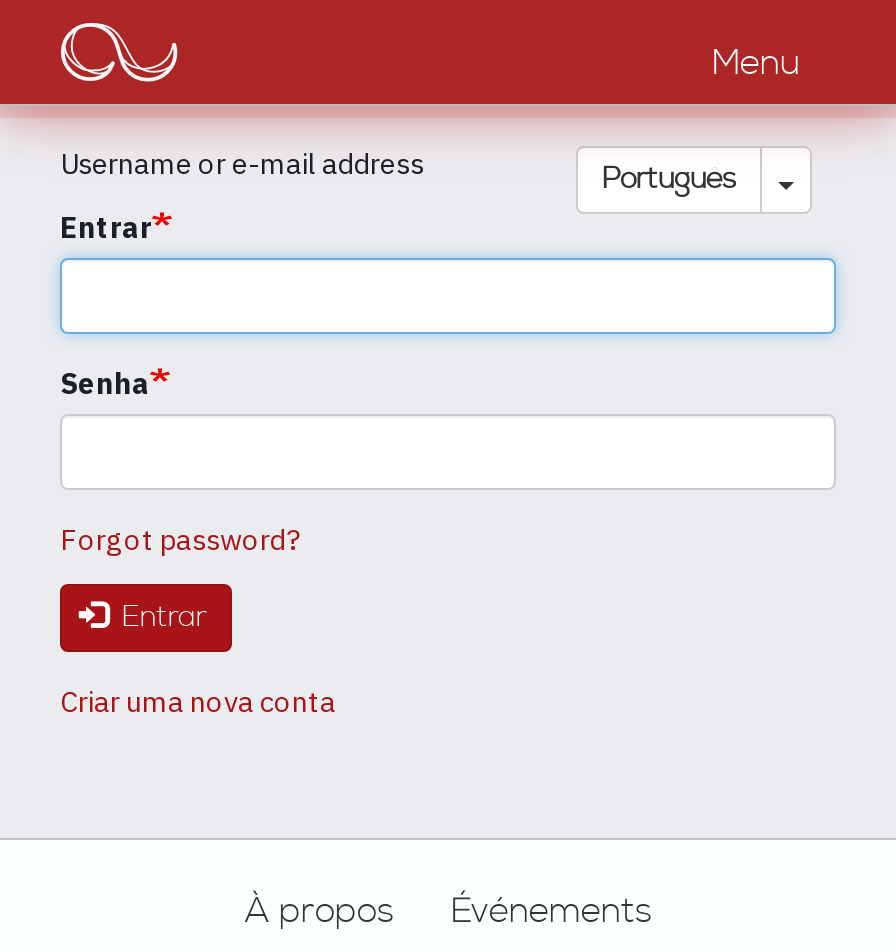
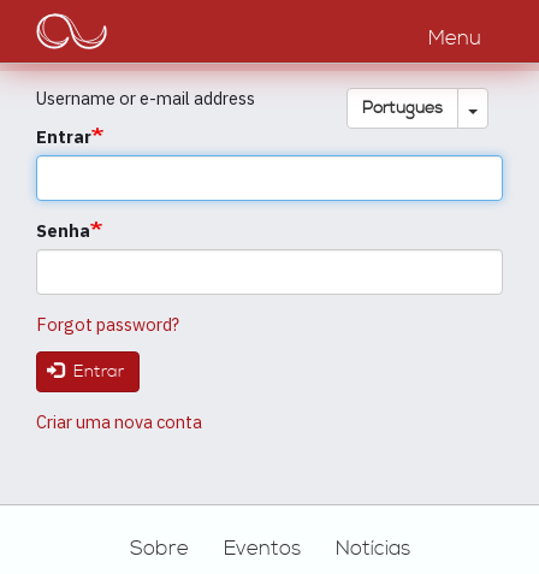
- À propos
- Événements
+ Sobre
+ Eventos
+ Notícias
